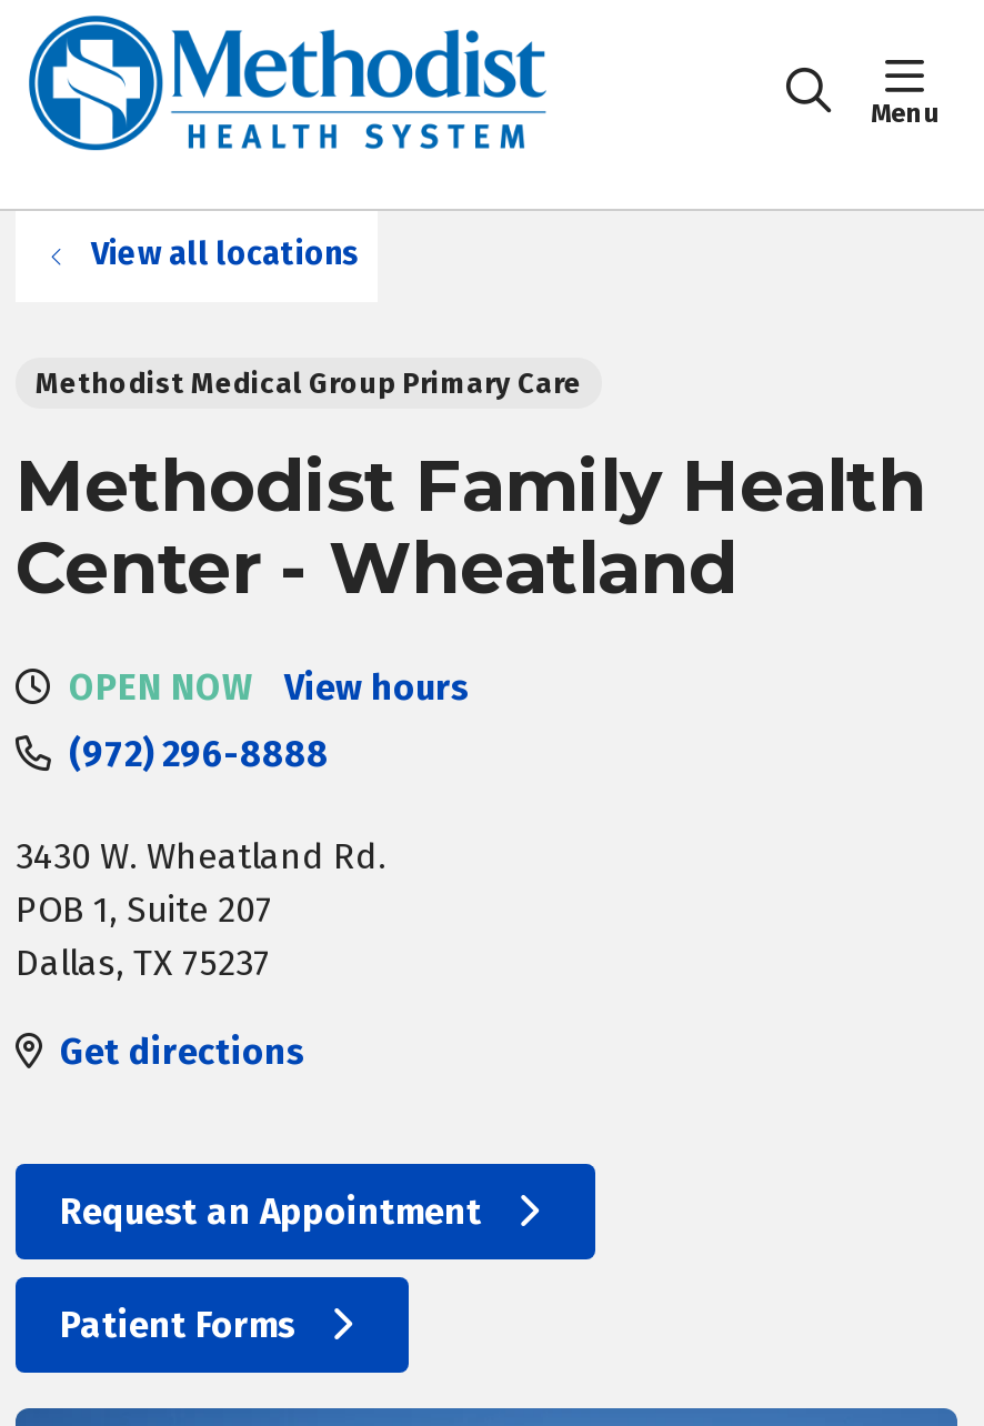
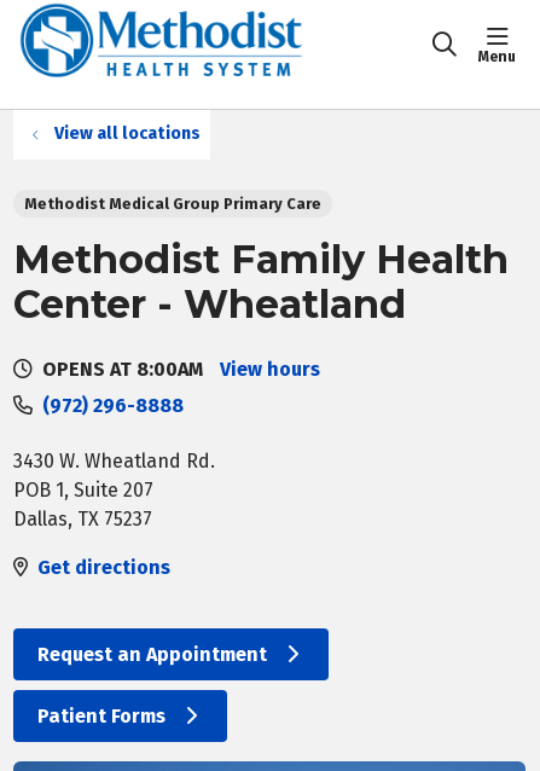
- OPEN NOW
+ OPENS AT 8:00AM
